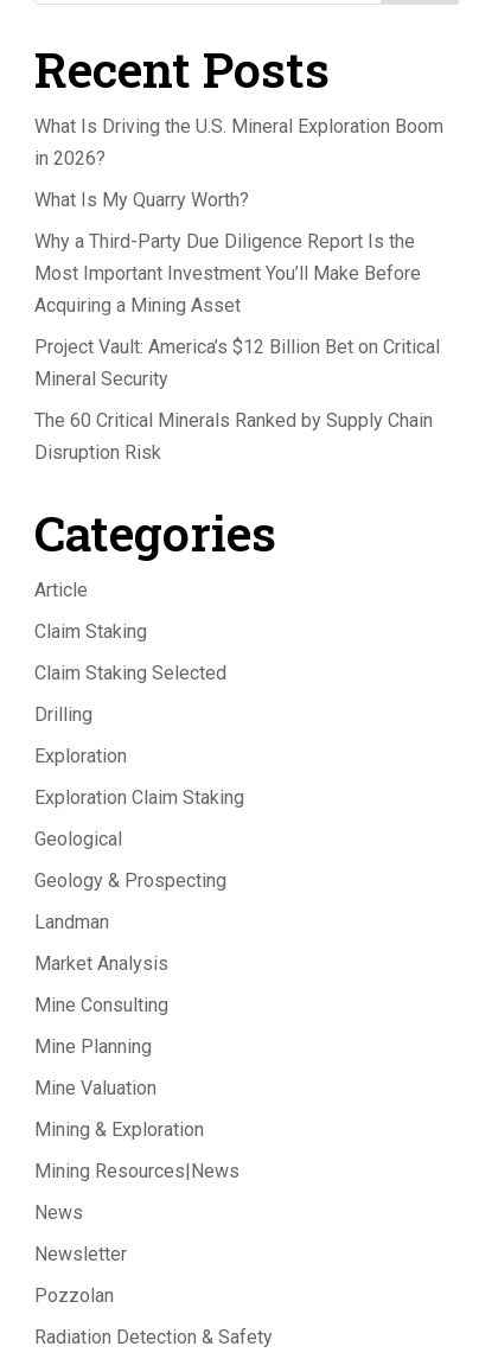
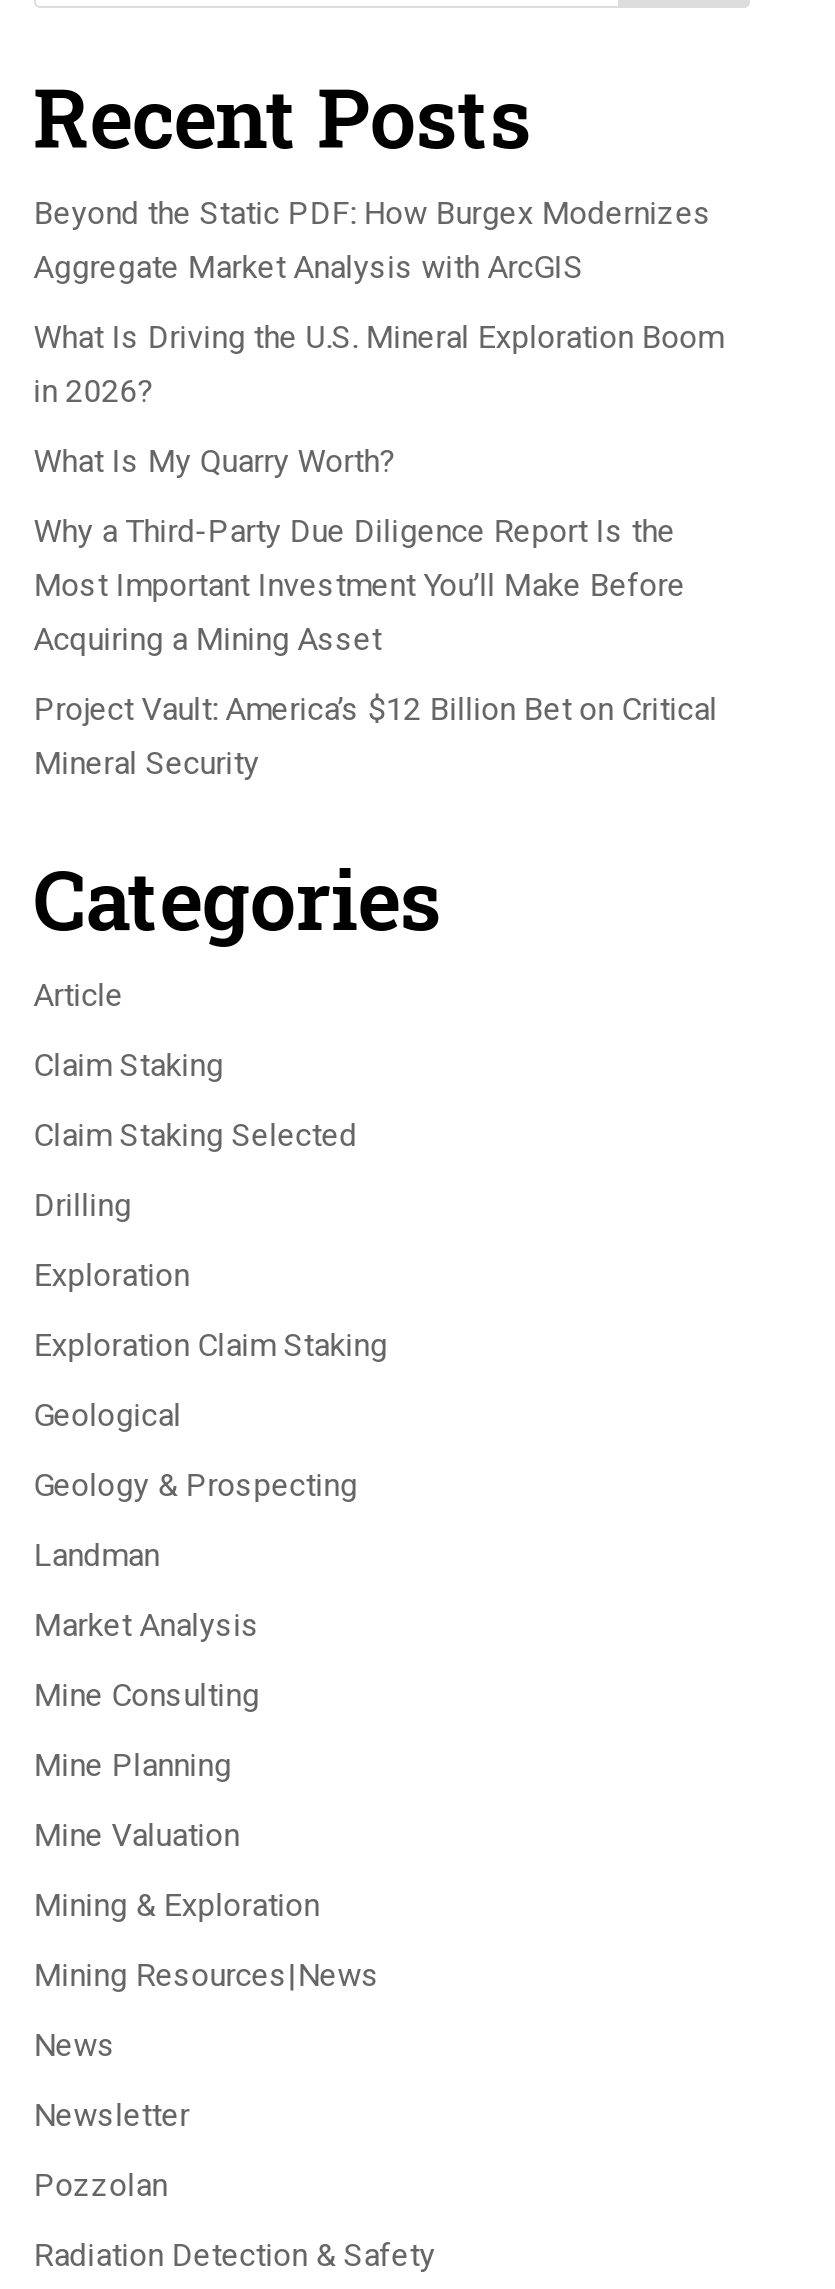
+ Beyond the Static PDF: How Burgex Modernizes
+ Aggregate Market Analysis with ArcGIS

moved down: What Is Driving the U.S. Mineral Exploration Boom | in 2026? | What Is My Quarry Worth? | Why a Third-Party Due Diligence Report Is the | Most Important Investment You’ll Make Before | Acquiring a Mining Asset | Project Vault: America’s $12 Billion Bet on Critical | Mineral Security

- The 60 Critical Minerals Ranked by Supply Chain
- Disruption Risk
